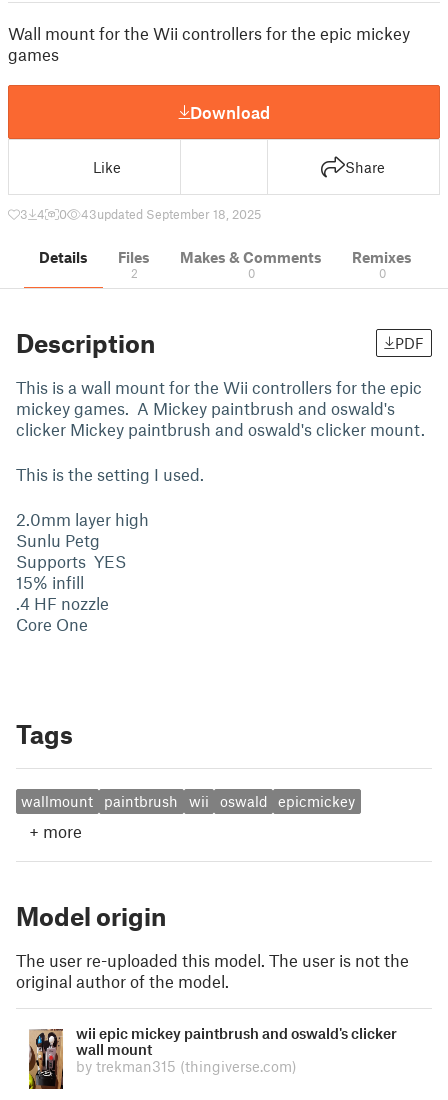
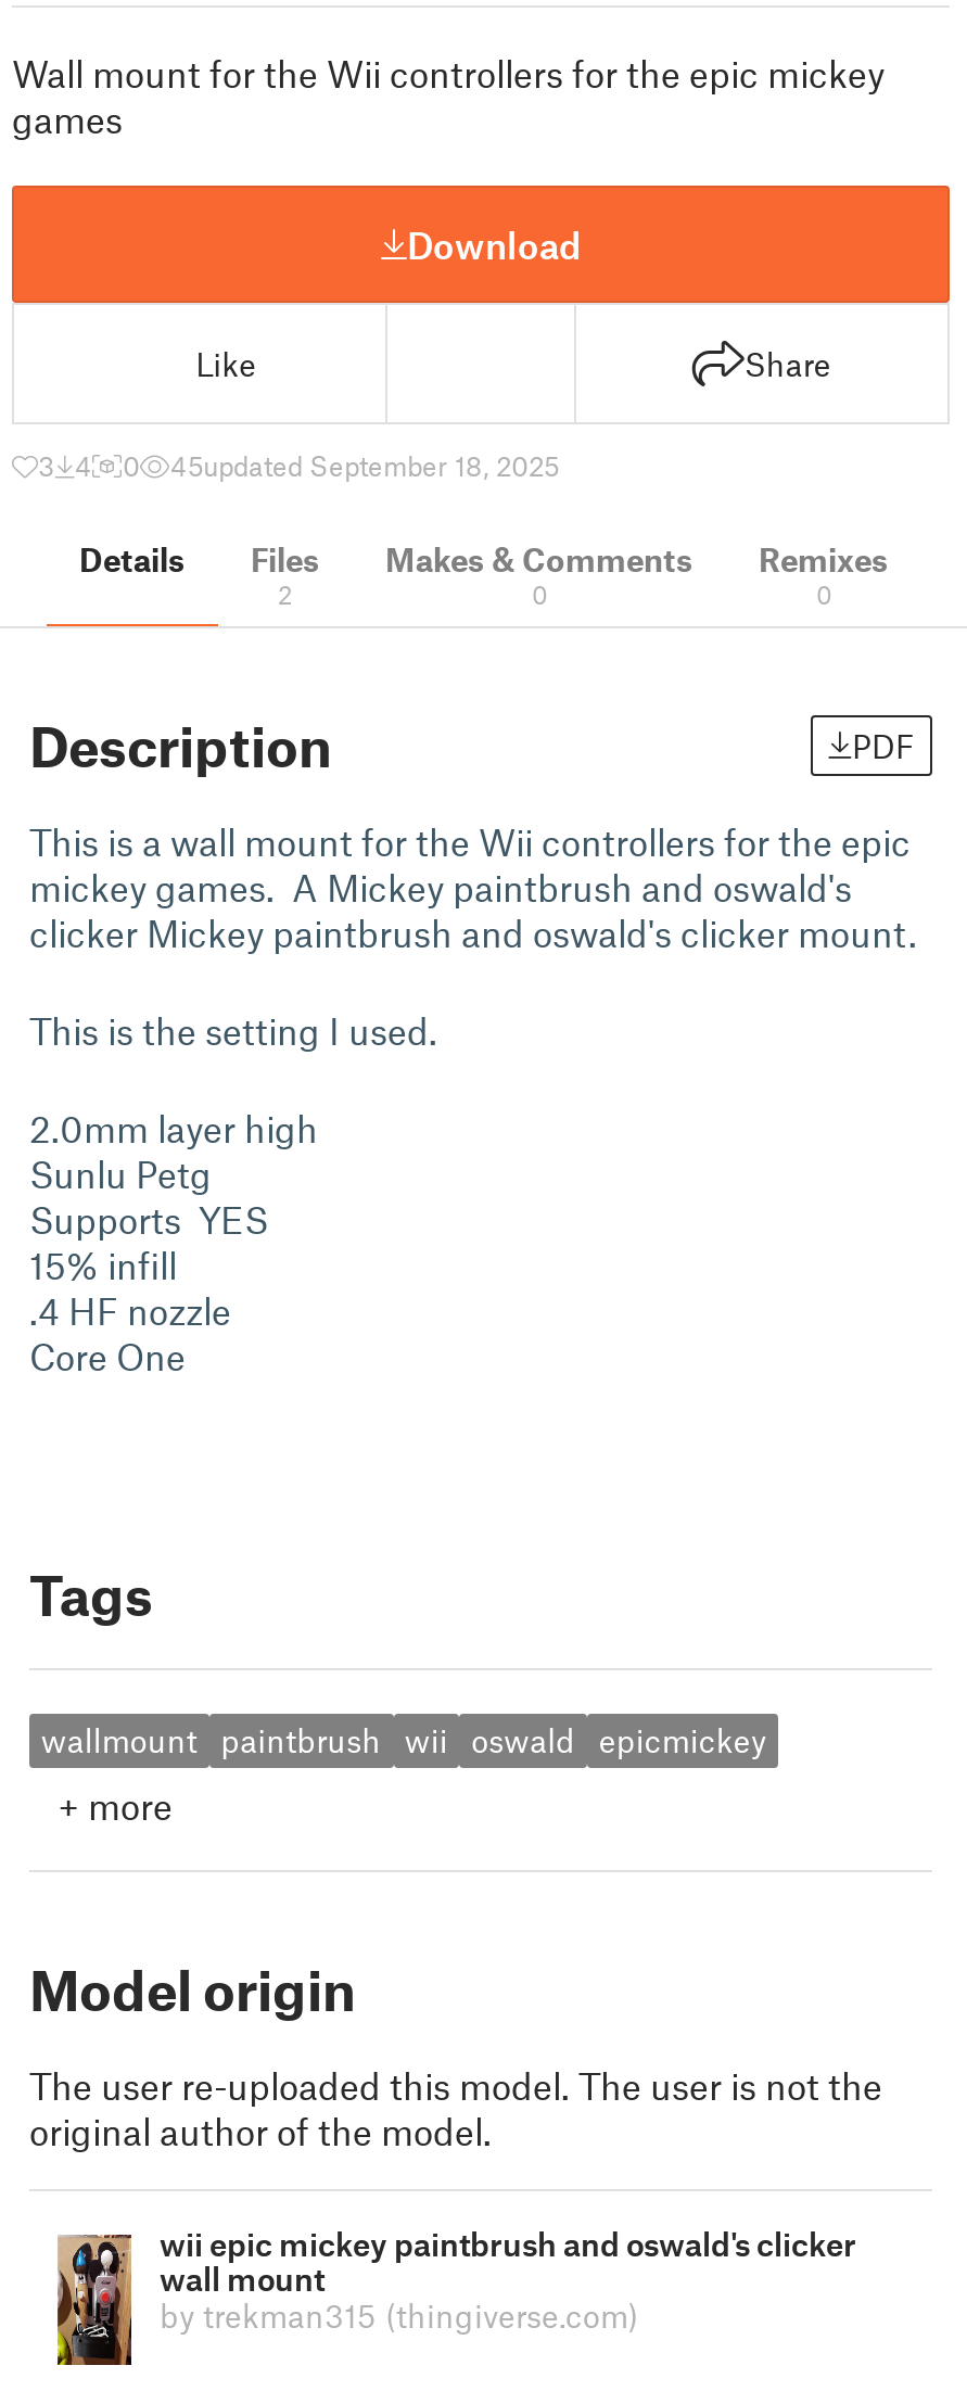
- 43updated September 18, 2025
+ 45updated September 18, 2025
